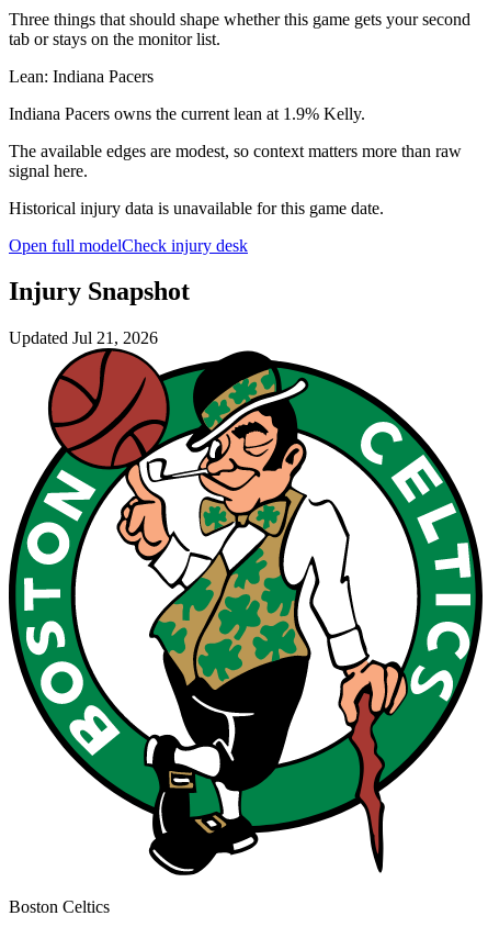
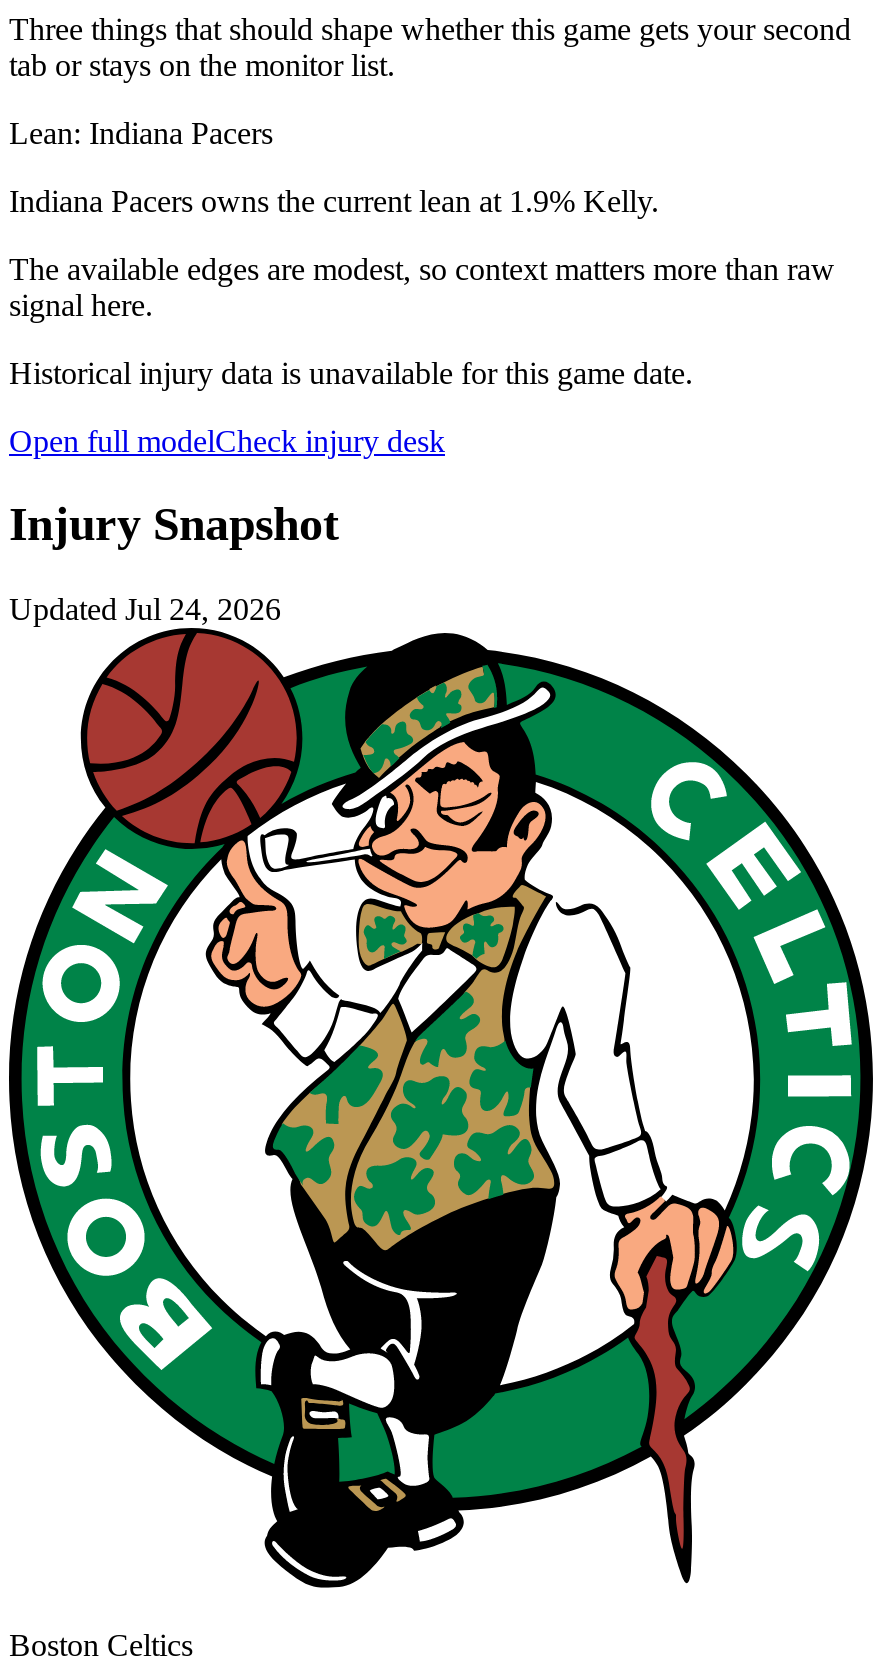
- Updated Jul 21, 2026
+ Updated Jul 24, 2026
